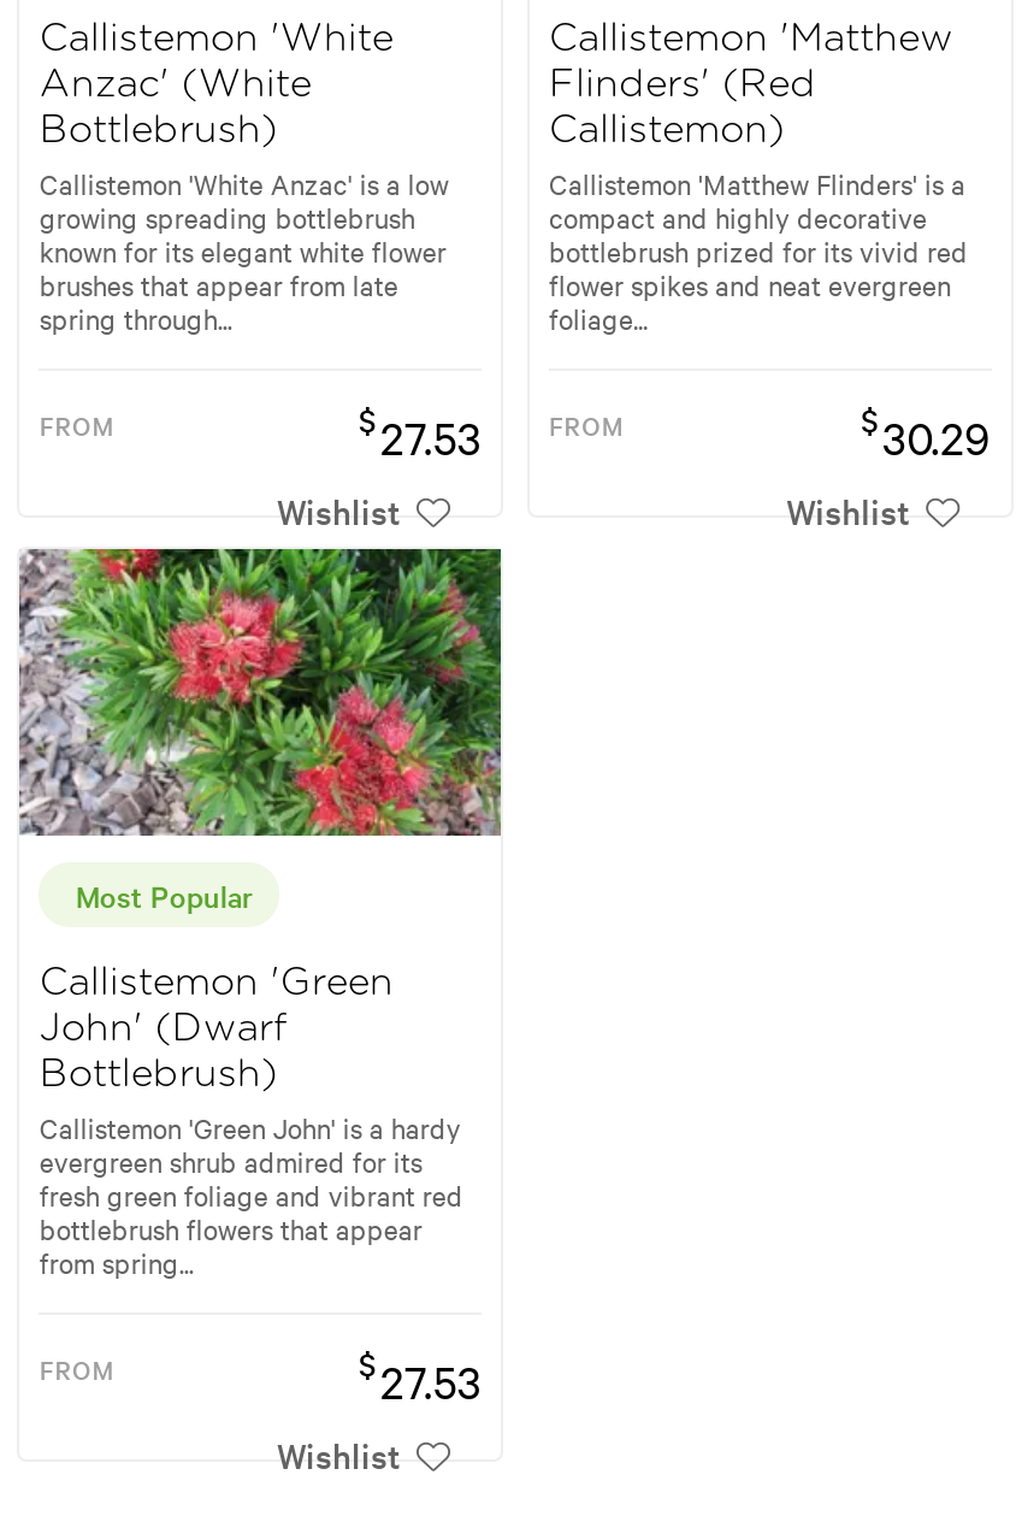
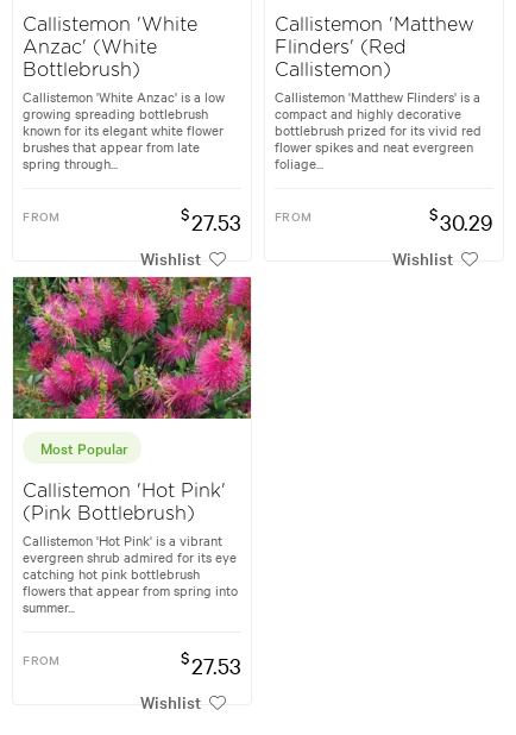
- [image]
+ [image]

- Callistemon 'Green
- John' (Dwarf
- Bottlebrush)
- Callistemon 'Green John' is a hardy
- evergreen shrub admired for its
- fresh green foliage and vibrant red
- bottlebrush flowers that appear
- from spring...
+ Callistemon 'Hot Pink'
+ (Pink Bottlebrush)
+ Callistemon 'Hot Pink' is a vibrant
+ evergreen shrub admired for its eye
+ catching hot pink bottlebrush
+ flowers that appear from spring into
+ summer...
